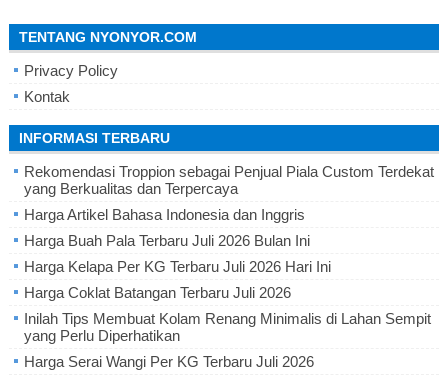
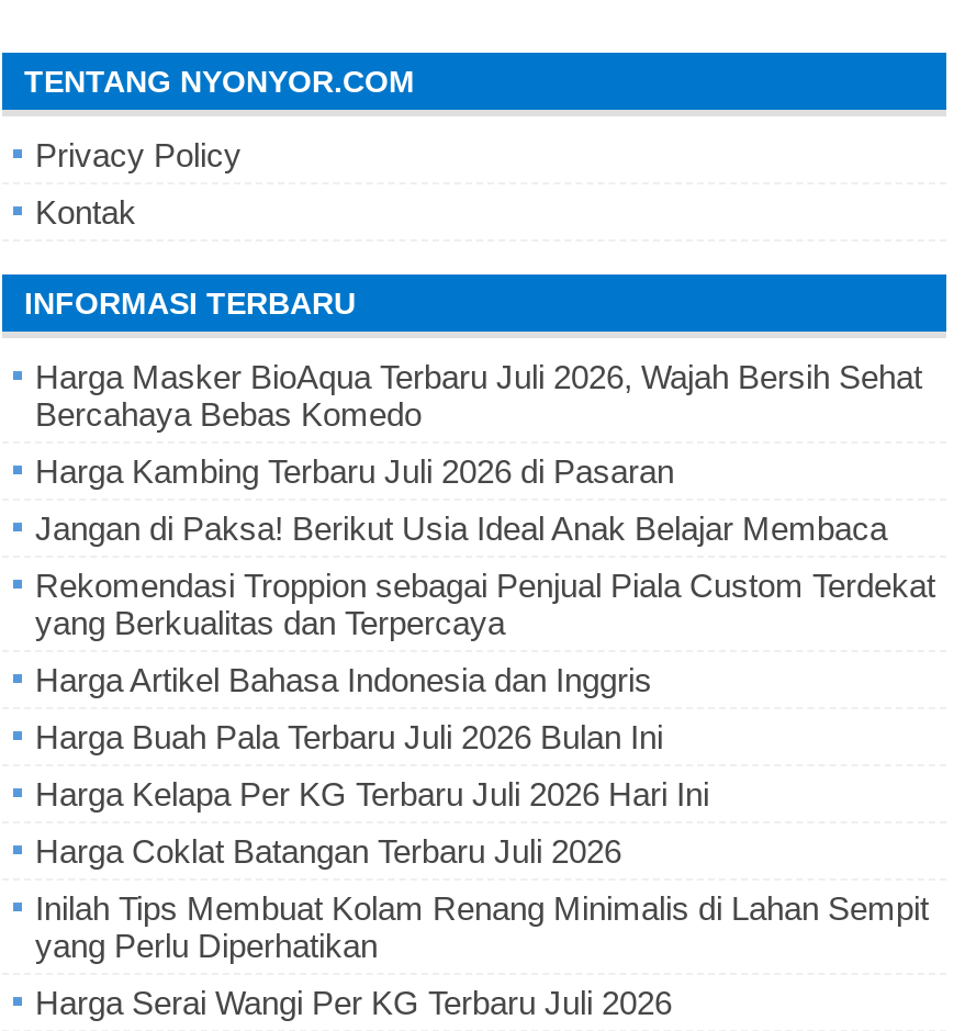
+ Harga Masker BioAqua Terbaru Juli 2026, Wajah Bersih Sehat
+ Bercahaya Bebas Komedo
+ Harga Kambing Terbaru Juli 2026 di Pasaran
+ Jangan di Paksa! Berikut Usia Ideal Anak Belajar Membaca
